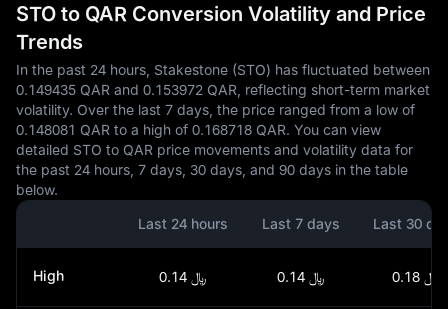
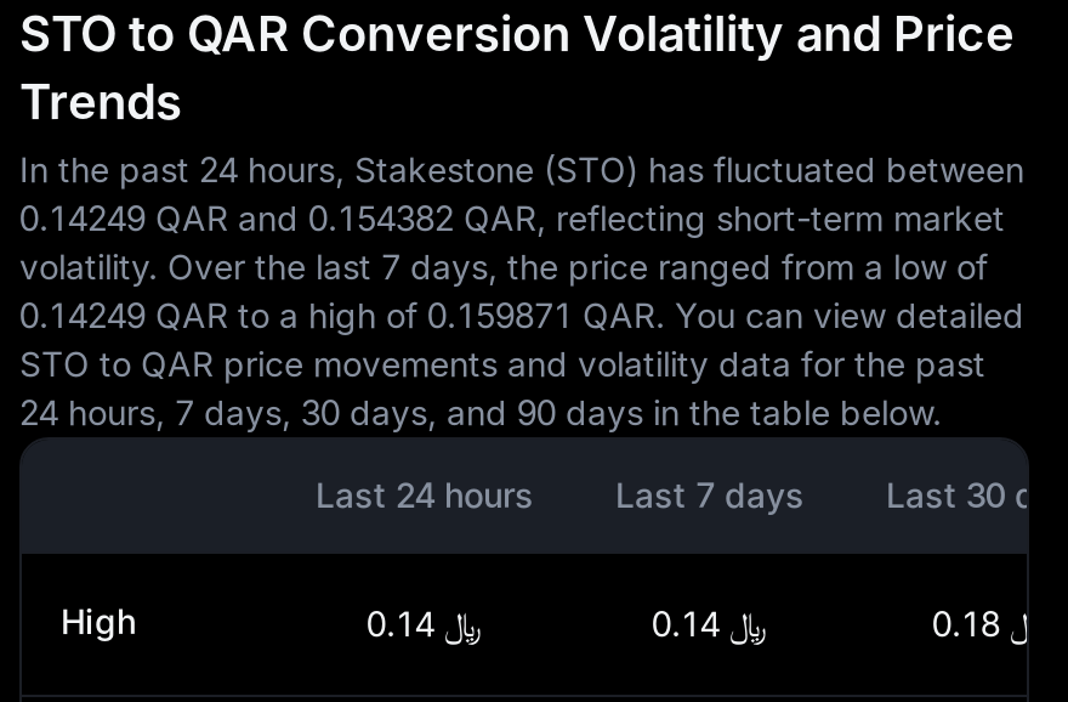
- 0.149435 QAR and 0.153972 QAR, reflecting short-term market
+ 0.14249 QAR and 0.154382 QAR, reflecting short-term market

- 0.148081 QAR to a high of 0.168718 QAR. You can view
- detailed STO to QAR price movements and volatility data for
- the past 24 hours, 7 days, 30 days, and 90 days in the table
- below.
+ 0.14249 QAR to a high of 0.159871 QAR. You can view detailed
+ STO to QAR price movements and volatility data for the past
+ 24 hours, 7 days, 30 days, and 90 days in the table below.
